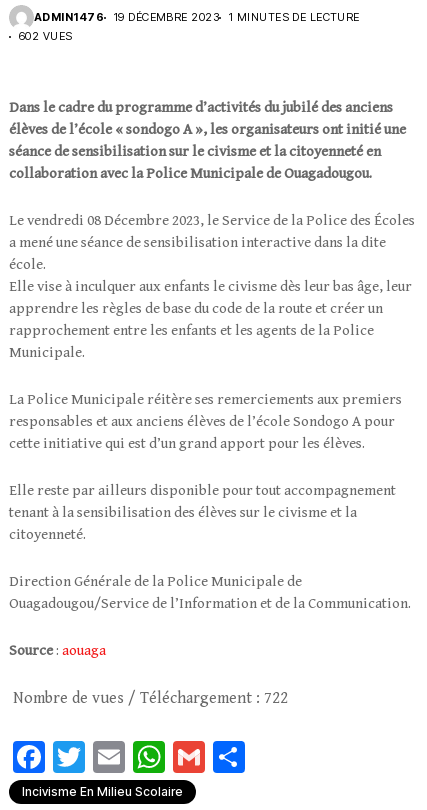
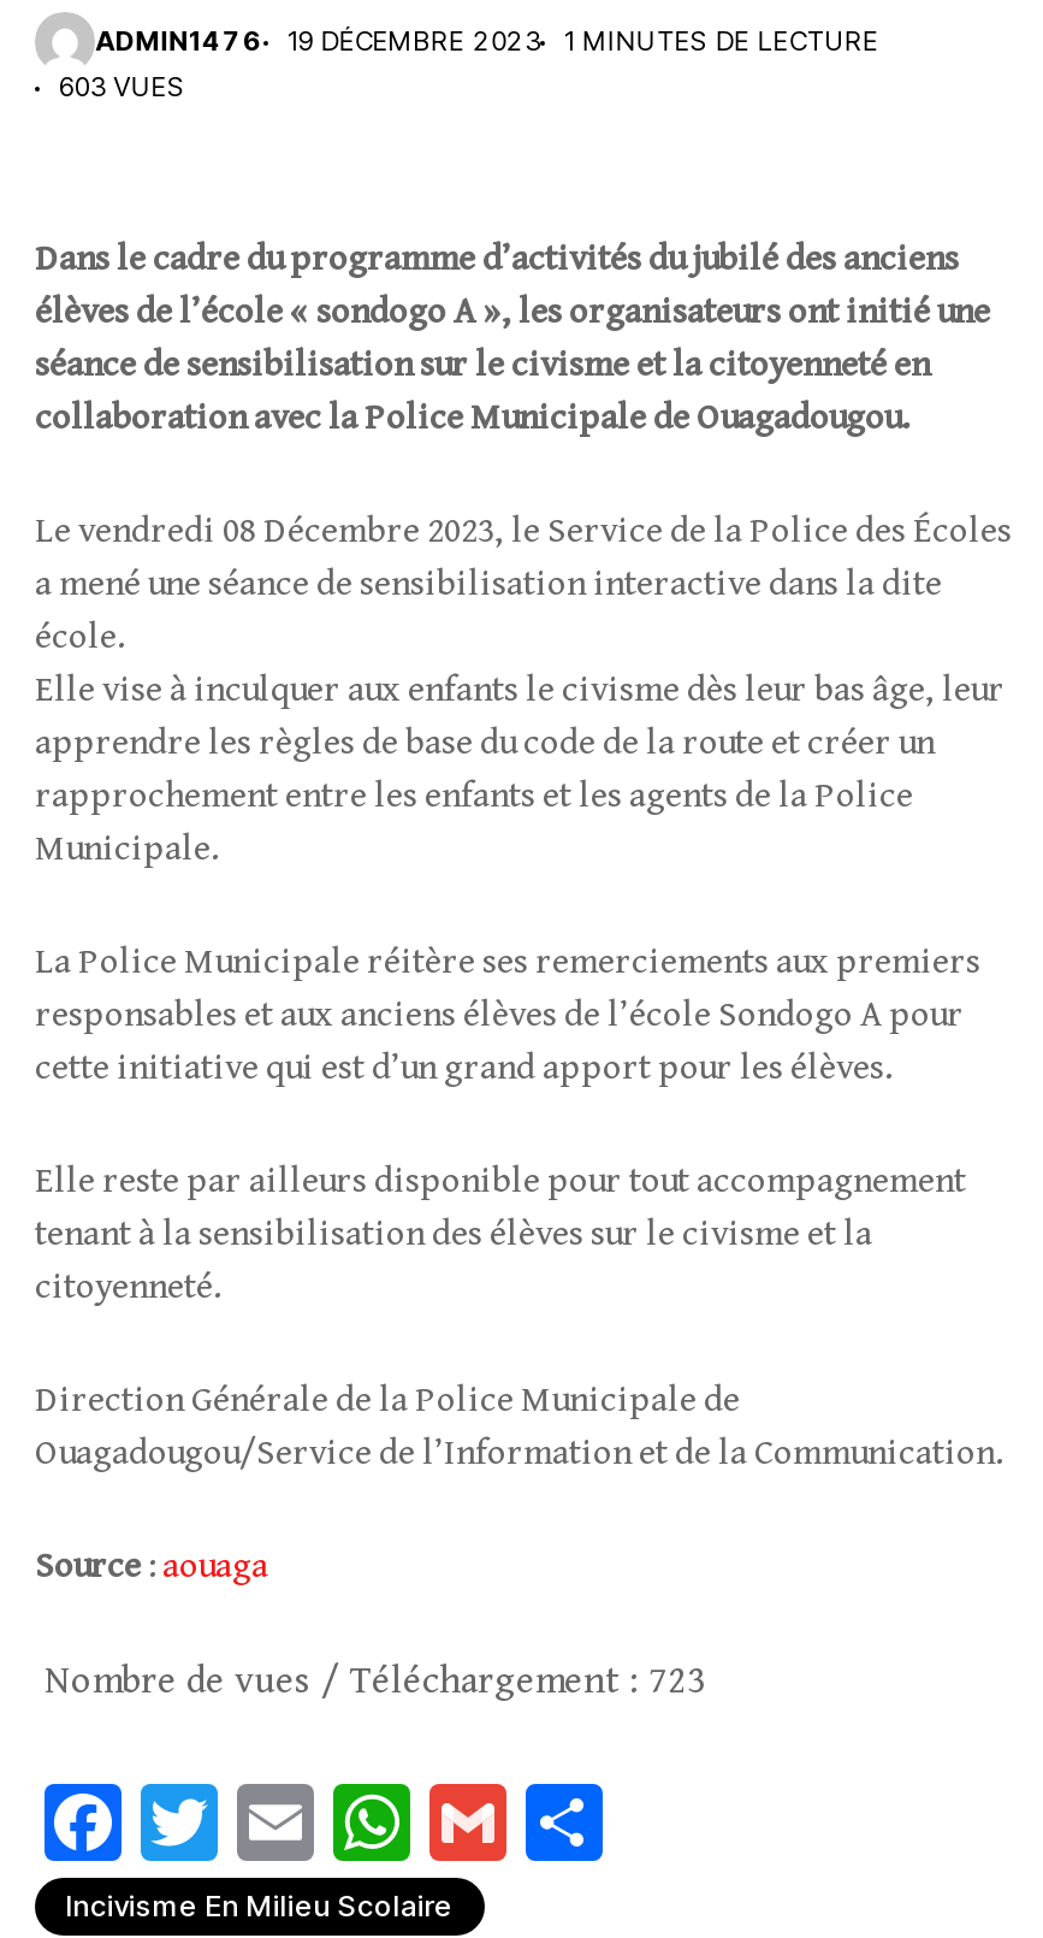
- 602 VUES
+ 603 VUES

- Nombre de vues / Téléchargement : 722
+ Nombre de vues / Téléchargement : 723
